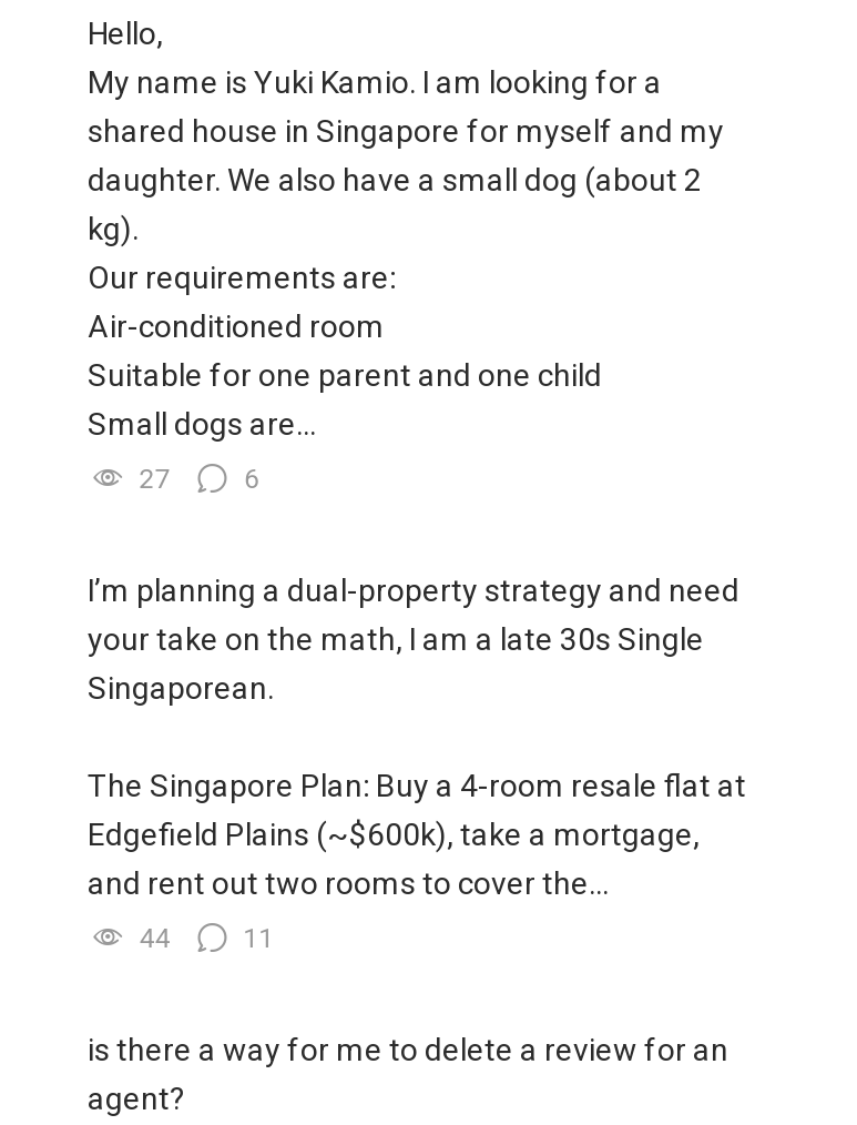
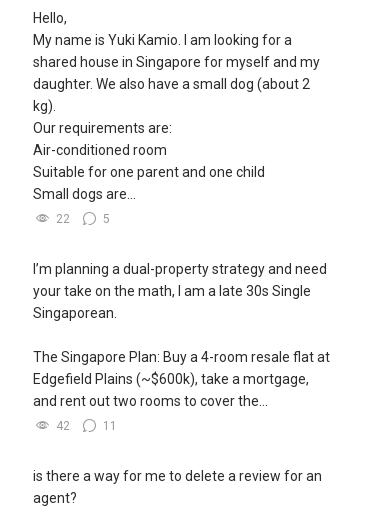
- 27
+ 22

- 6
+ 5

- 44
+ 42
